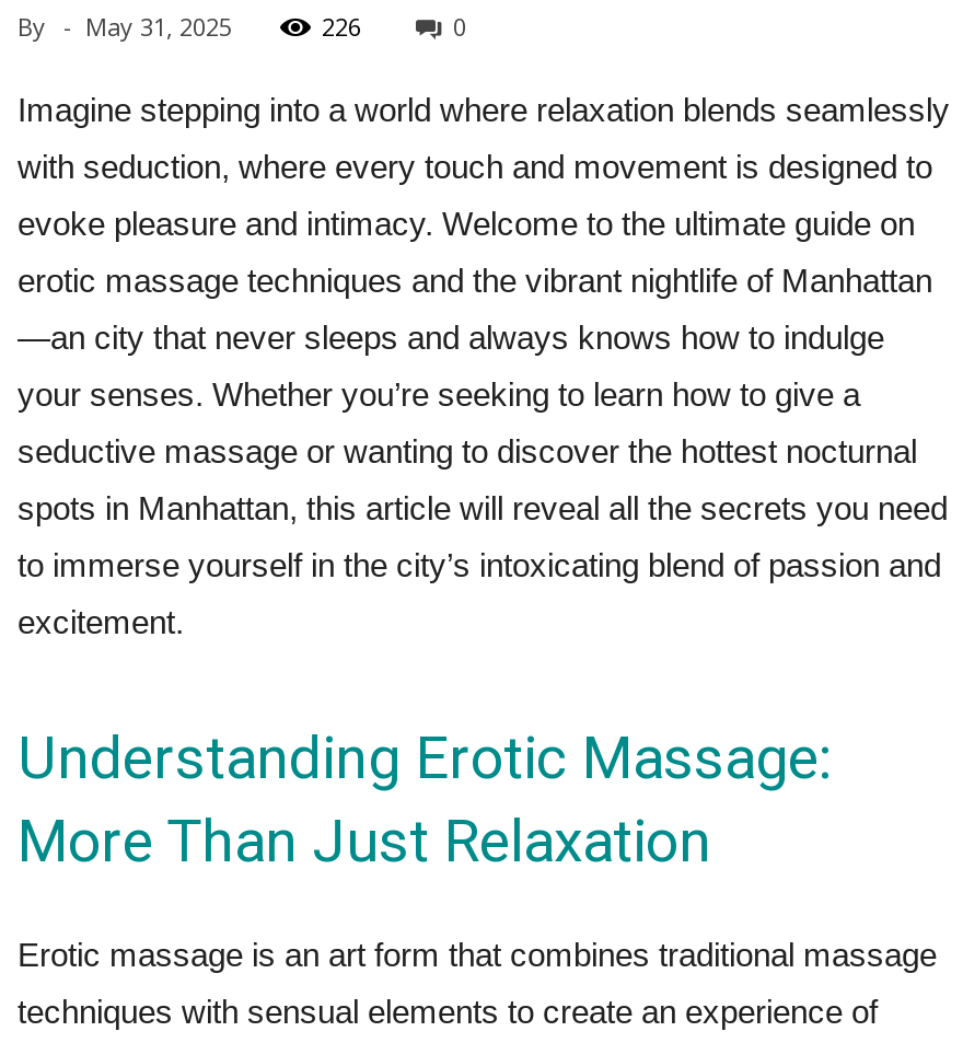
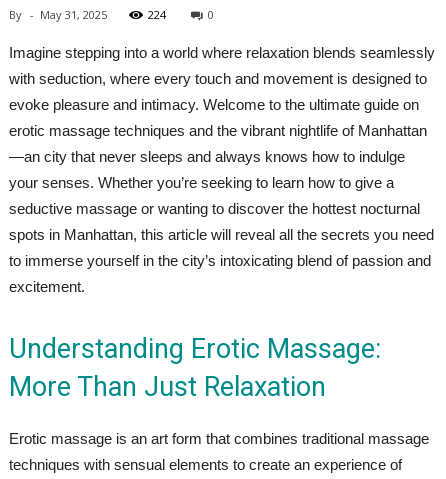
- 226
+ 224
